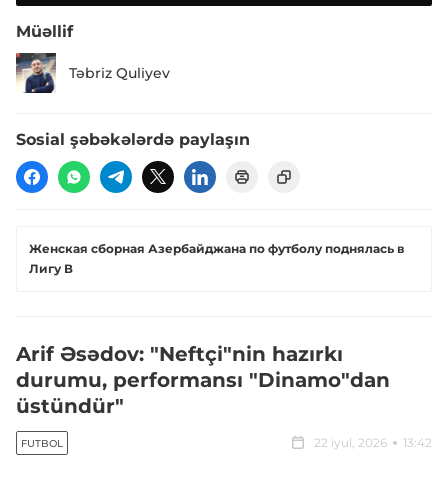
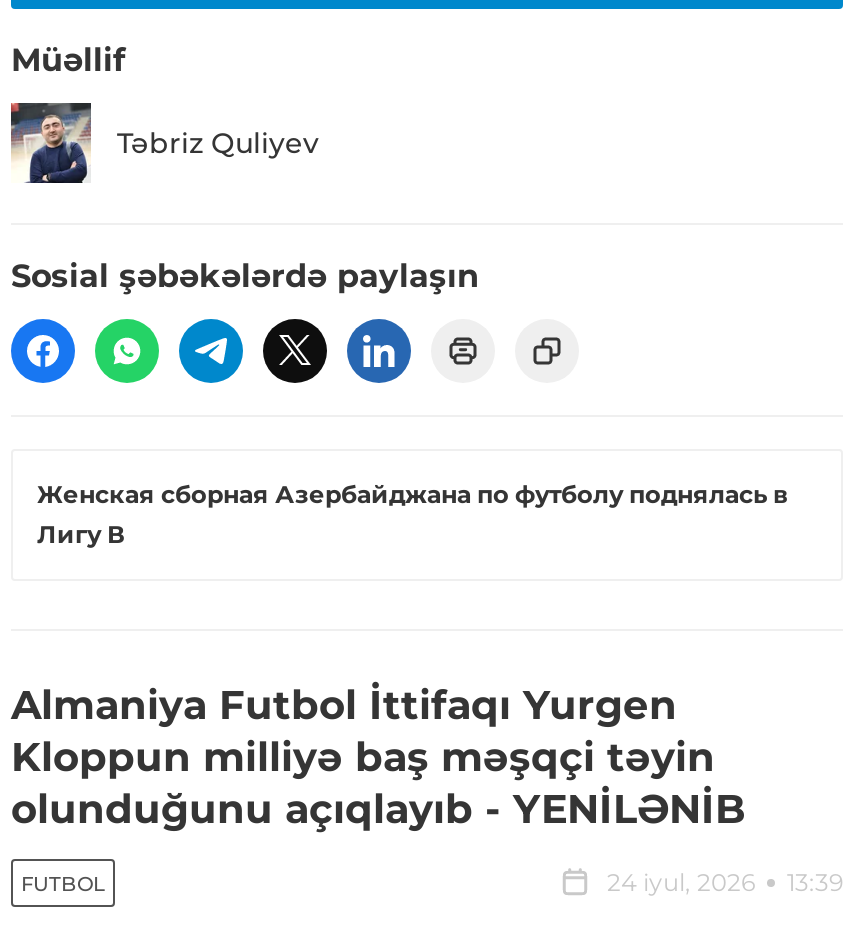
- Arif Əsədov: "Neftçi"nin hazırkı
- durumu, performansı "Dinamo"dan
- üstündür"
+ Almaniya Futbol İttifaqı Yurgen
+ Kloppun milliyə baş məşqçi təyin
+ olunduğunu açıqlayıb - YENİLƏNİB

- 22 iyul, 2026
- 13:42
+ 24 iyul, 2026
+ 13:39
